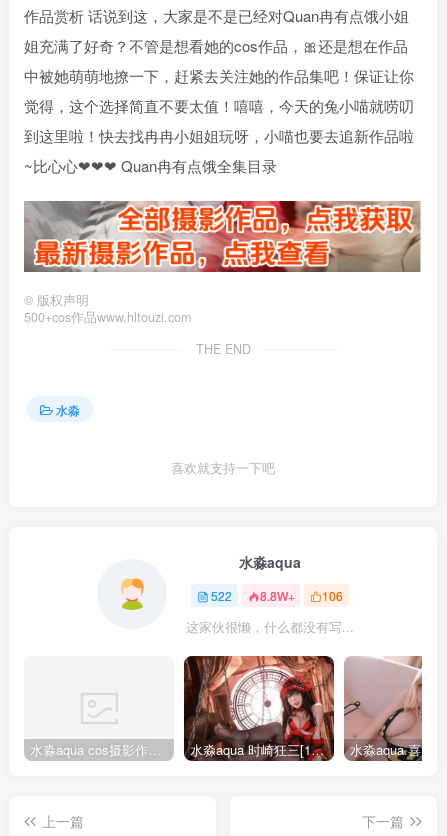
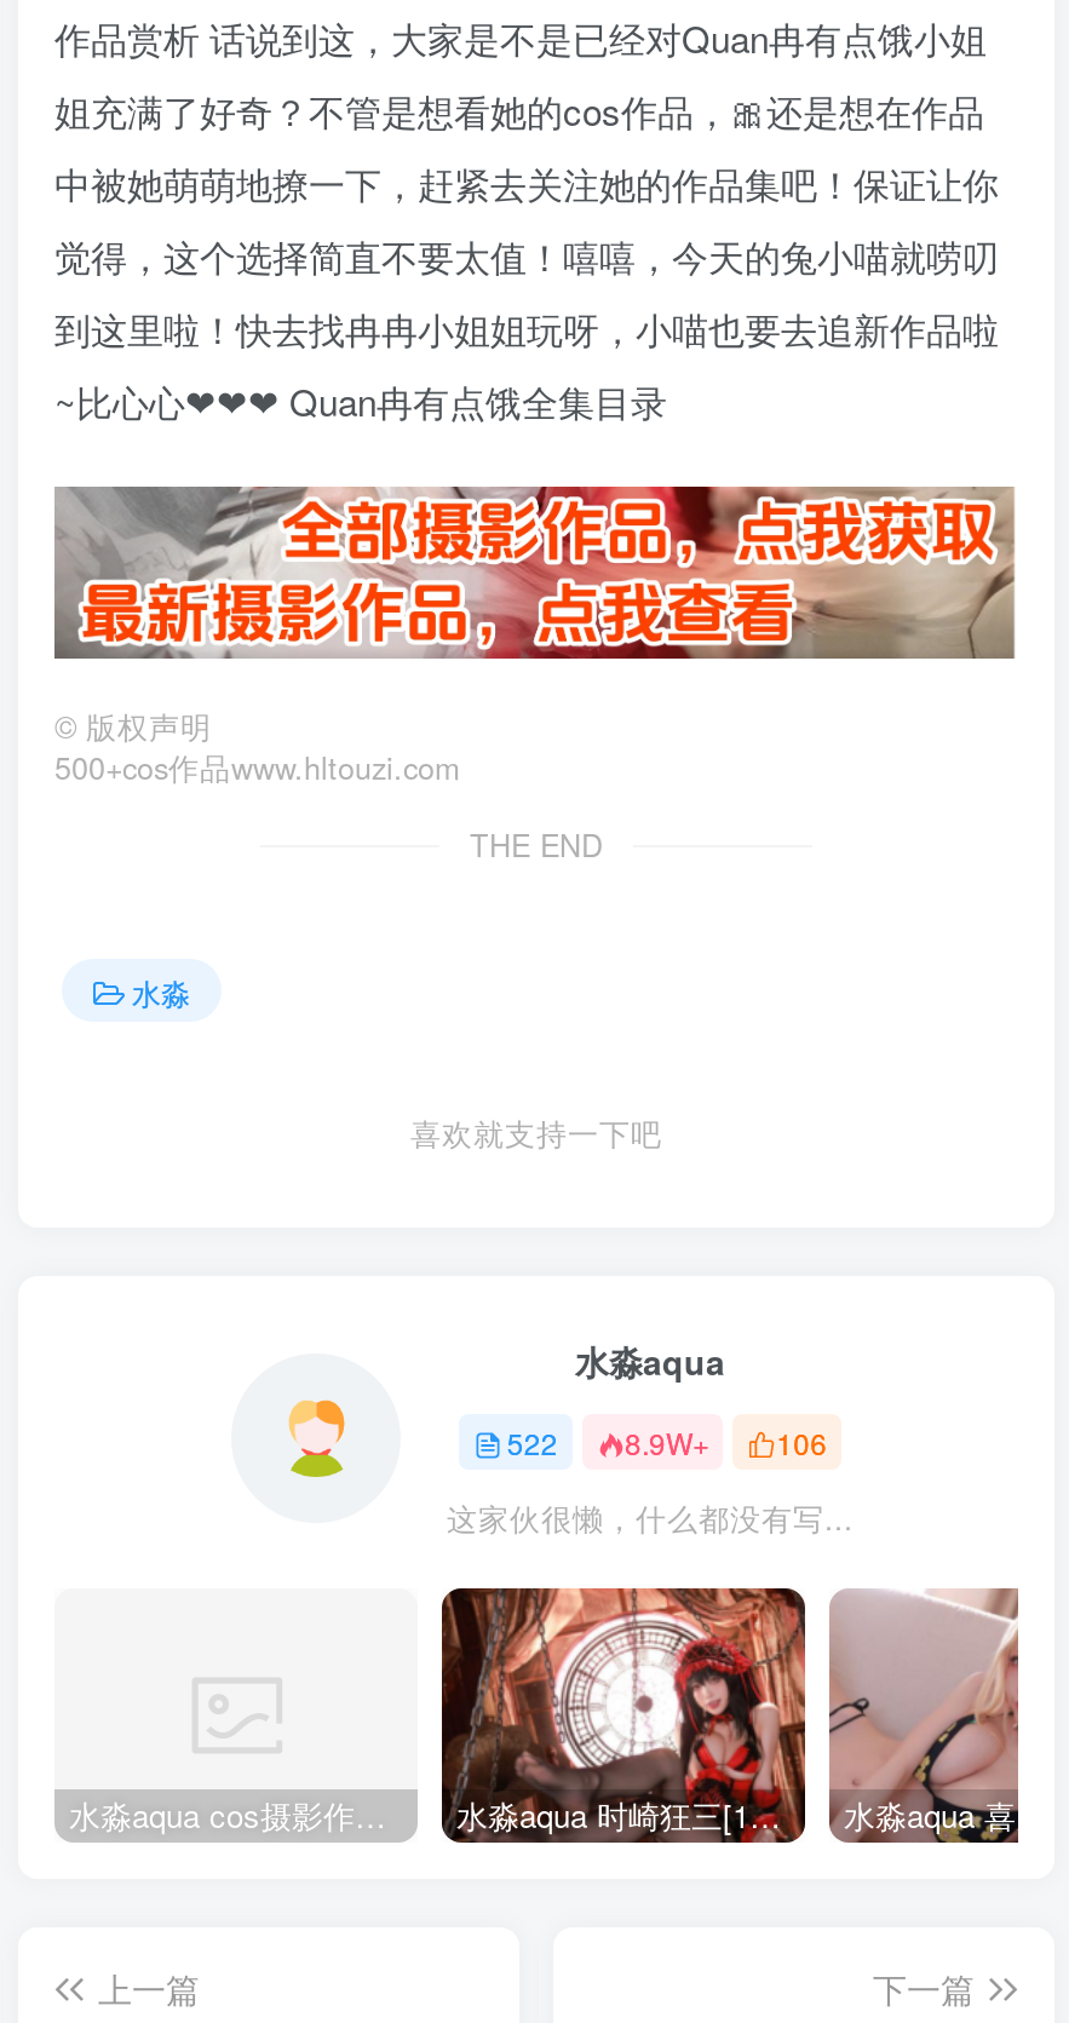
- 522 8.8W+ 106
+ 522 8.9W+ 106
